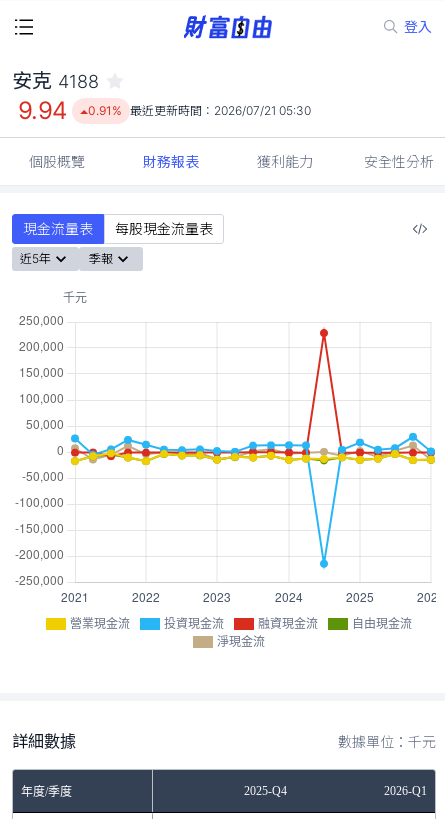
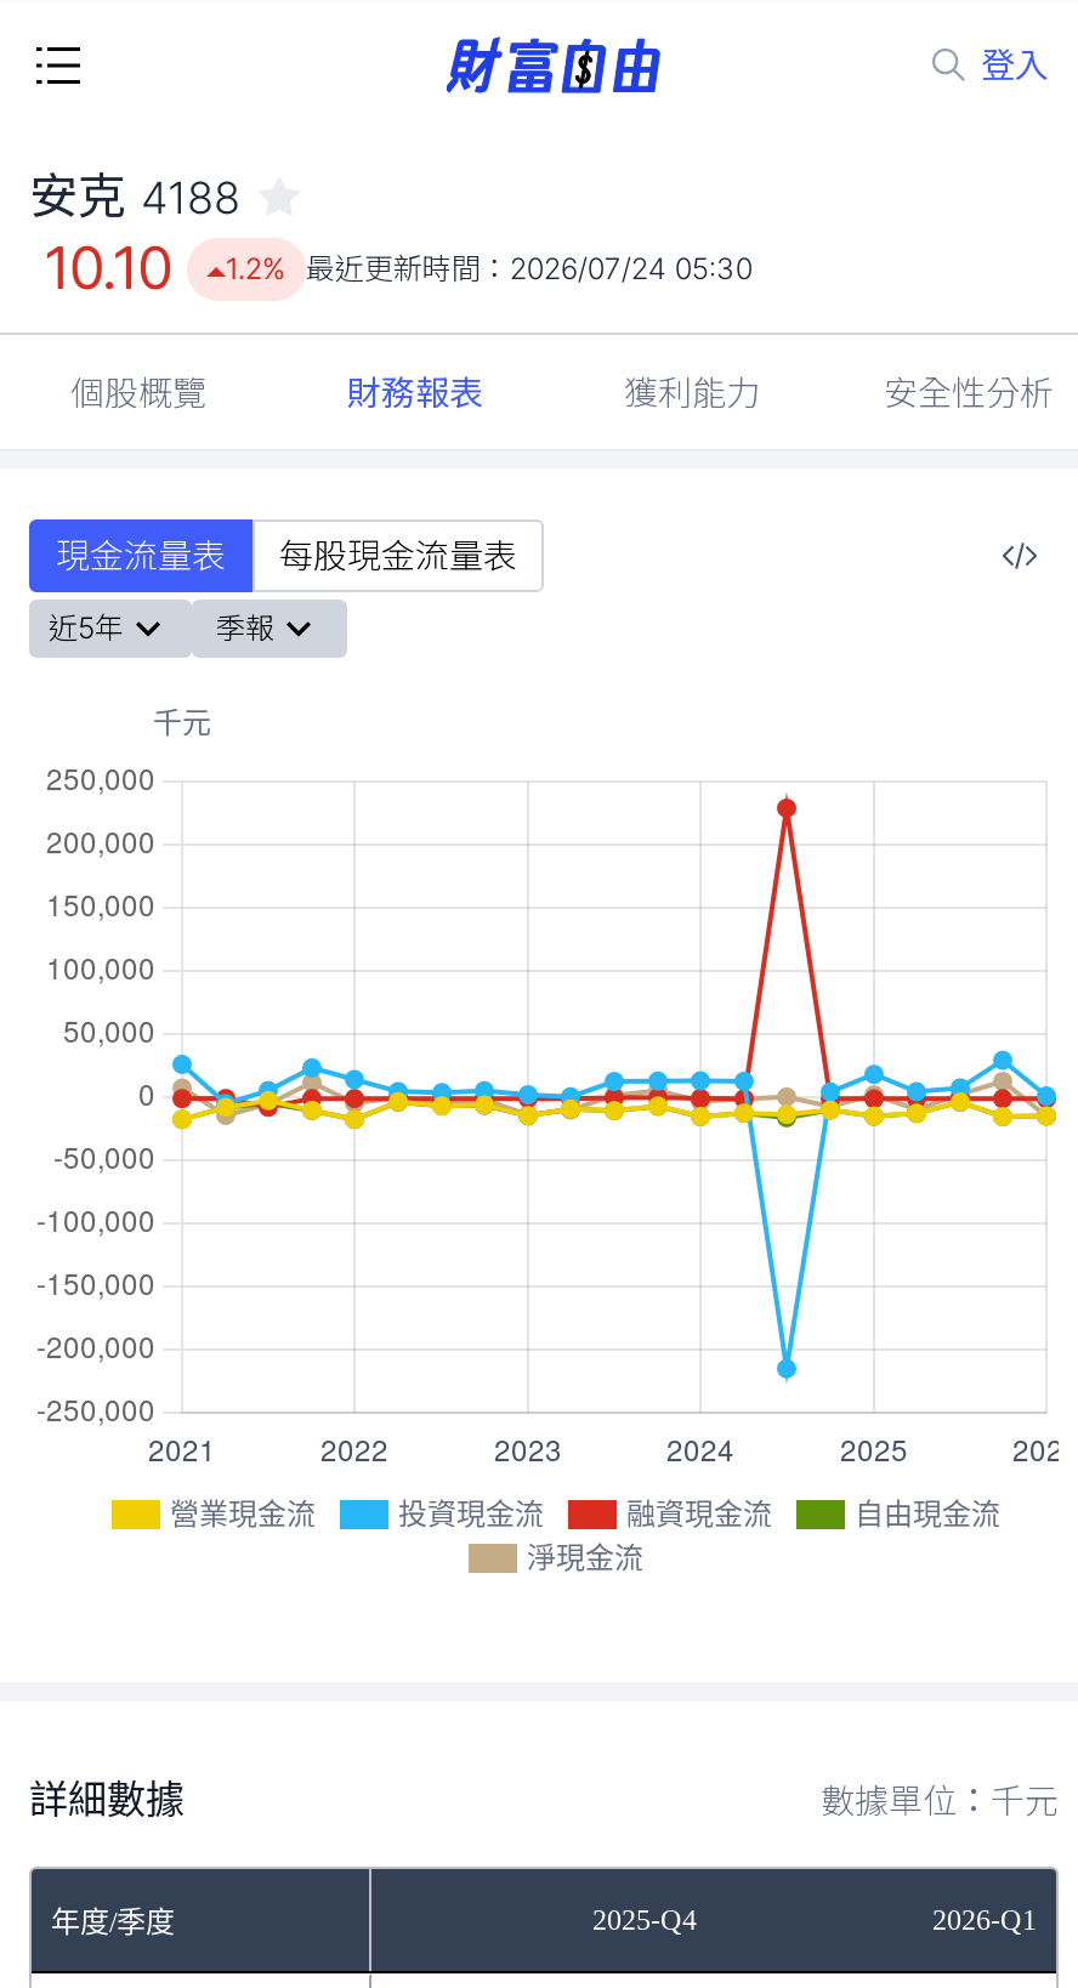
- 9.94
+ 10.10

- 0.91% 最近更新時間：2026/07/21 05:30
+ 1.2% 最近更新時間：2026/07/24 05:30
